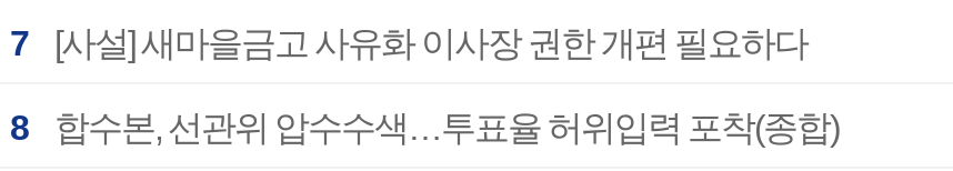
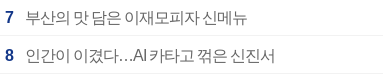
- [사설] 새마을금고 사유화 이사장 권한 개편 필요하다
+ 부산의 맛 담은 이재모피자 신메뉴

- 합수본, 선관위 압수수색…투표율 허위입력 포착(종합)
+ 인간이 이겼다…AI 카타고 꺾은 신진서
